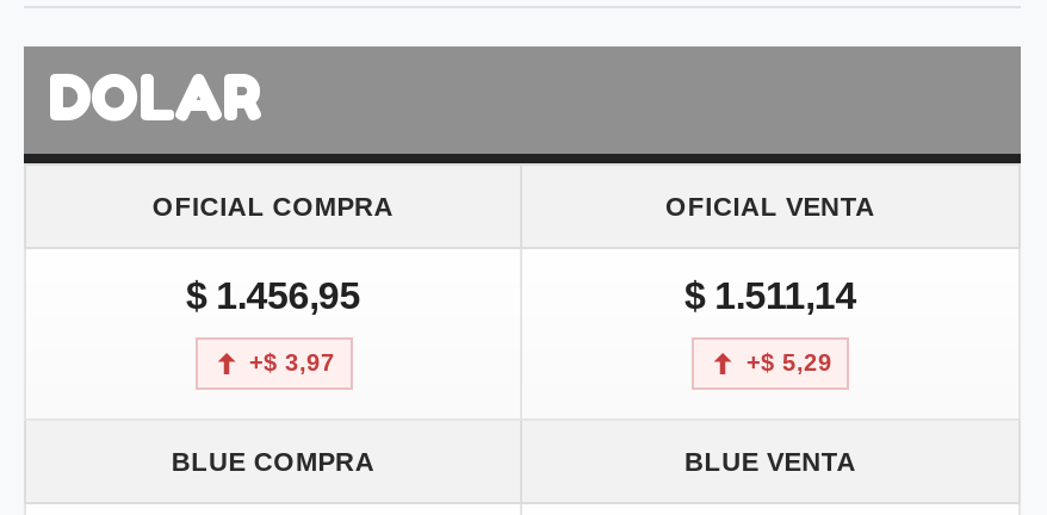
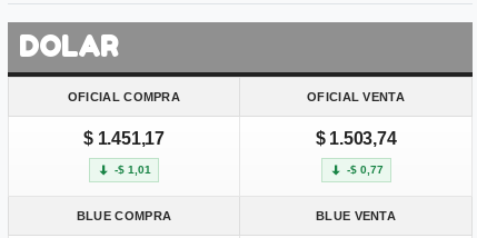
- $ 1.456,95
+ $ 1.451,17

- $ 1.511,14
+ $ 1.503,74

- +$ 3,97
+ -$ 1,01

- +$ 5,29
+ -$ 0,77
